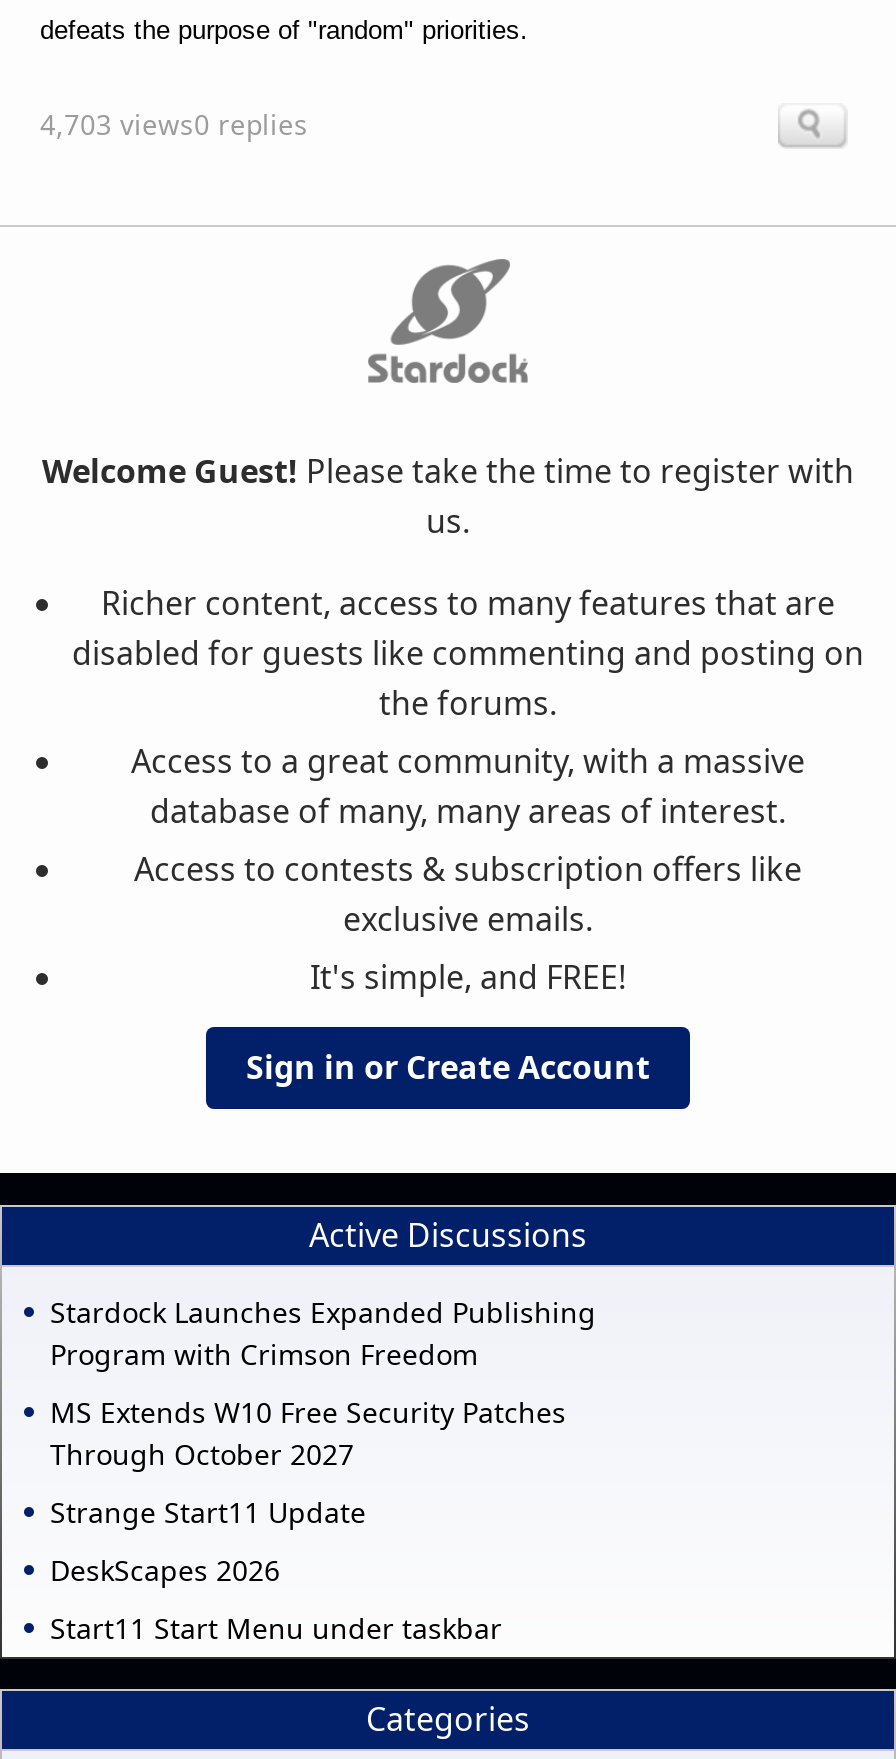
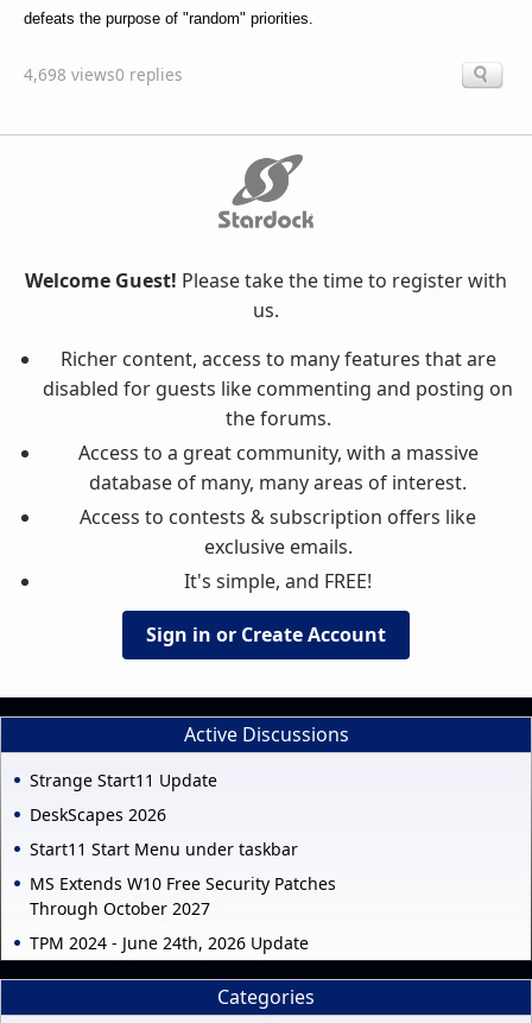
- 4,703 views0 replies
+ 4,698 views0 replies

- Stardock Launches Expanded Publishing
- Program with Crimson Freedom

moved down: MS Extends W10 Free Security Patches | Through October 2027

moved up: Strange Start11 Update | DeskScapes 2026 | Start11 Start Menu under taskbar

+ TPM 2024 - June 24th, 2026 Update
